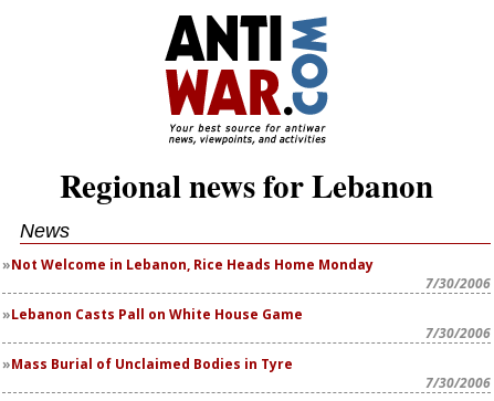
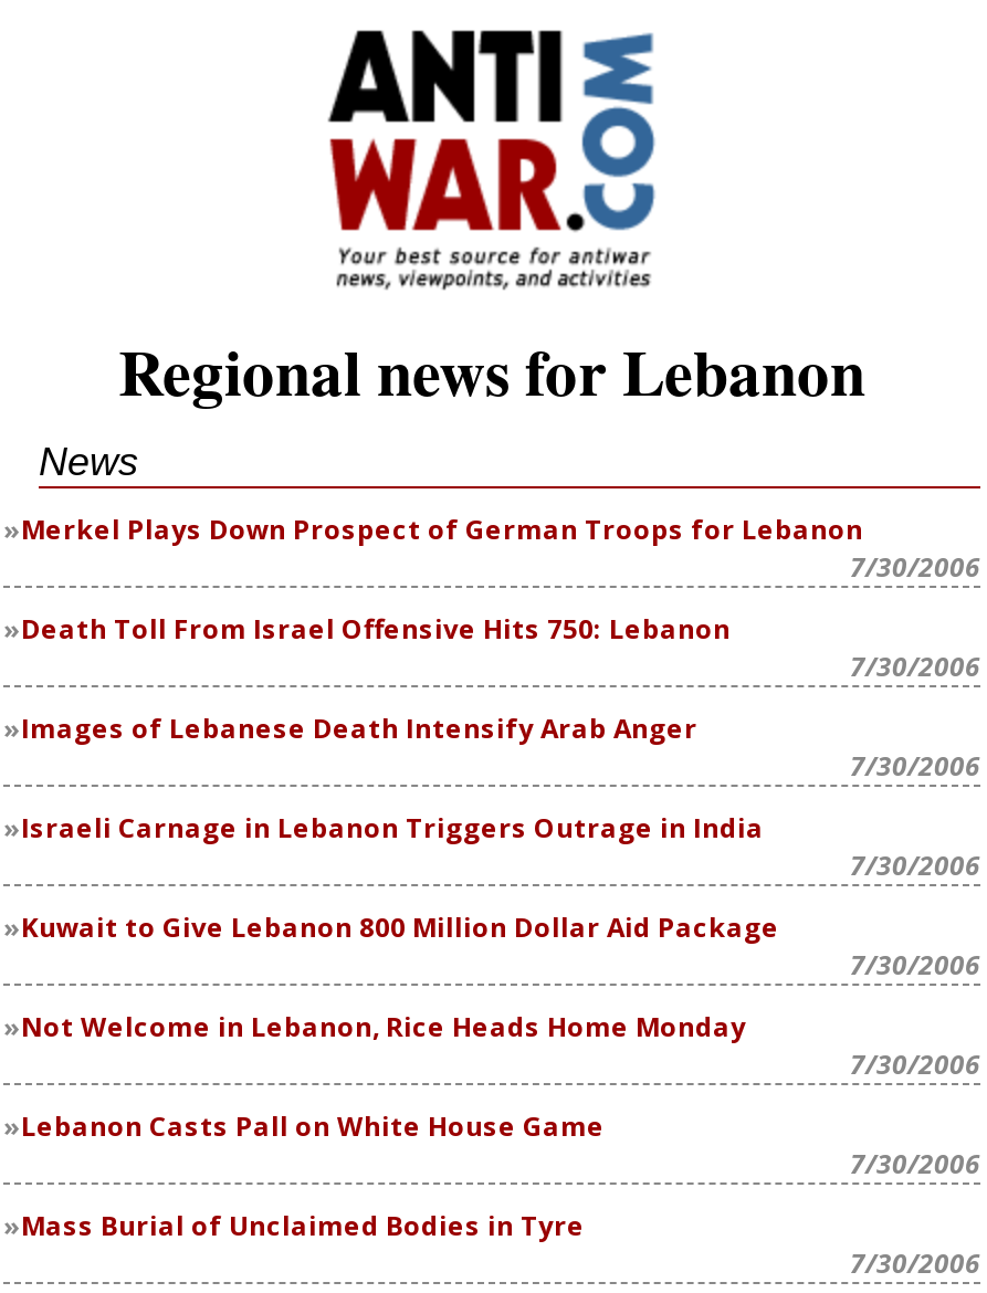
+ Merkel Plays Down Prospect of German Troops for Lebanon
+ 7/30/2006
+ Death Toll From Israel Offensive Hits 750: Lebanon
+ 7/30/2006
+ Images of Lebanese Death Intensify Arab Anger
+ 7/30/2006
+ Israeli Carnage in Lebanon Triggers Outrage in India
+ 7/30/2006
+ Kuwait to Give Lebanon 800 Million Dollar Aid Package
+ 7/30/2006
